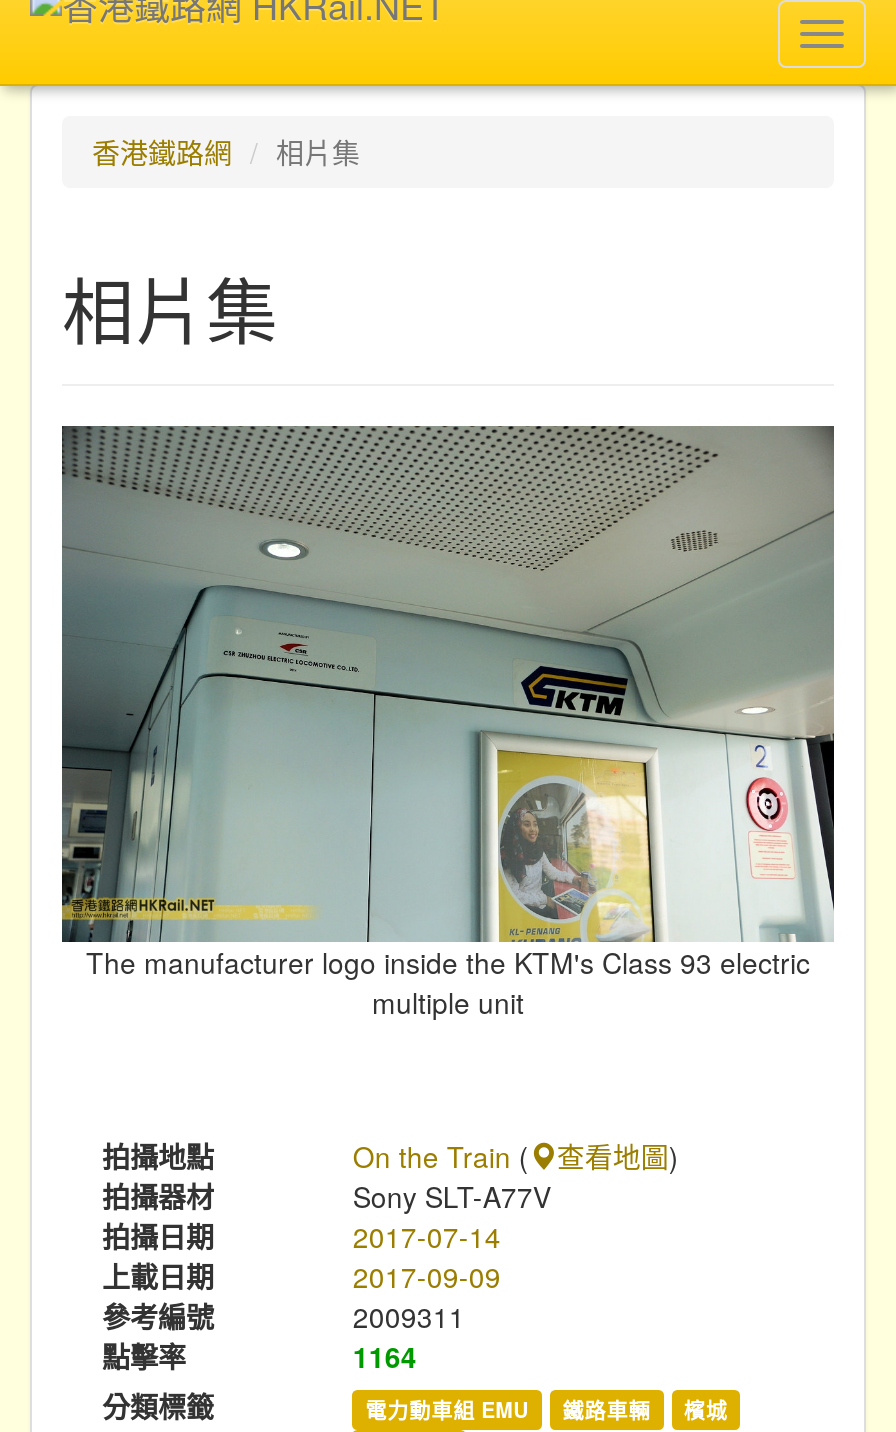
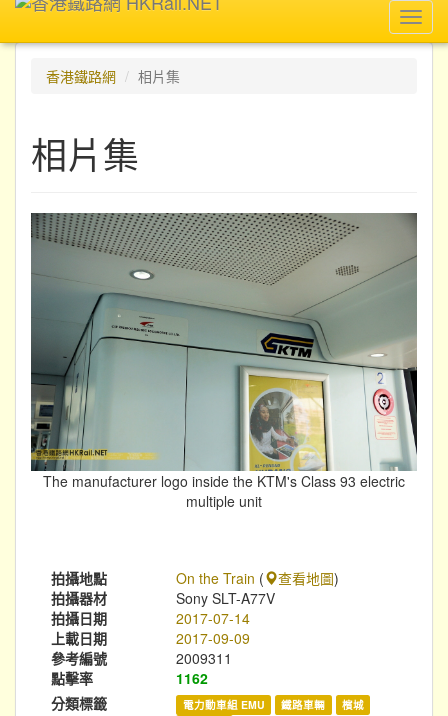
- 1164
+ 1162
